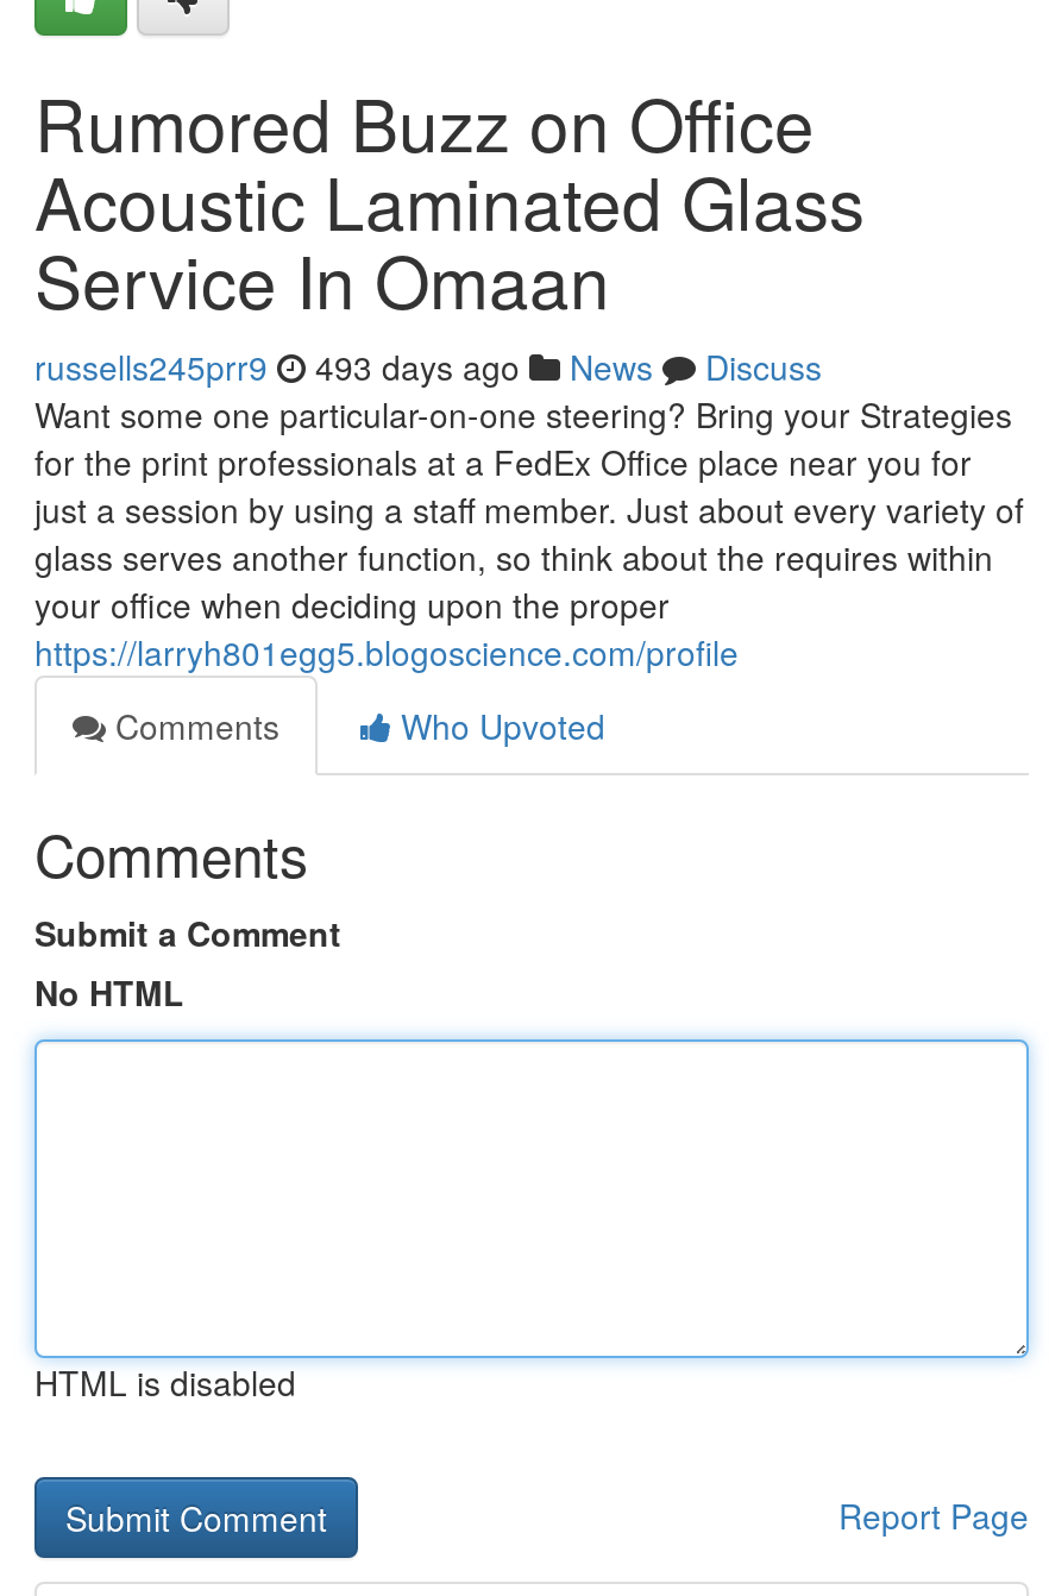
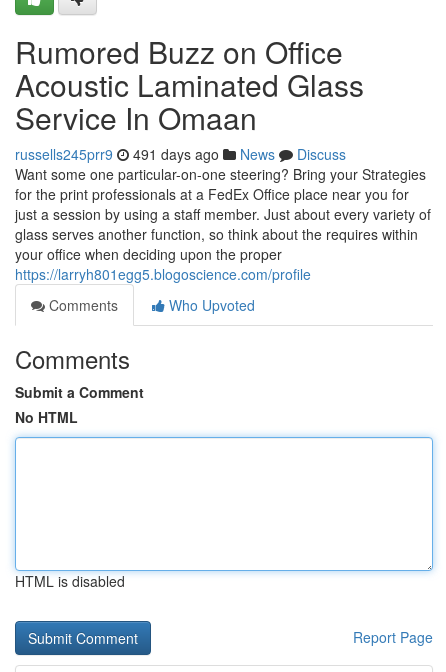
- russells245prr9 493 days ago News Discuss
+ russells245prr9 491 days ago News Discuss
